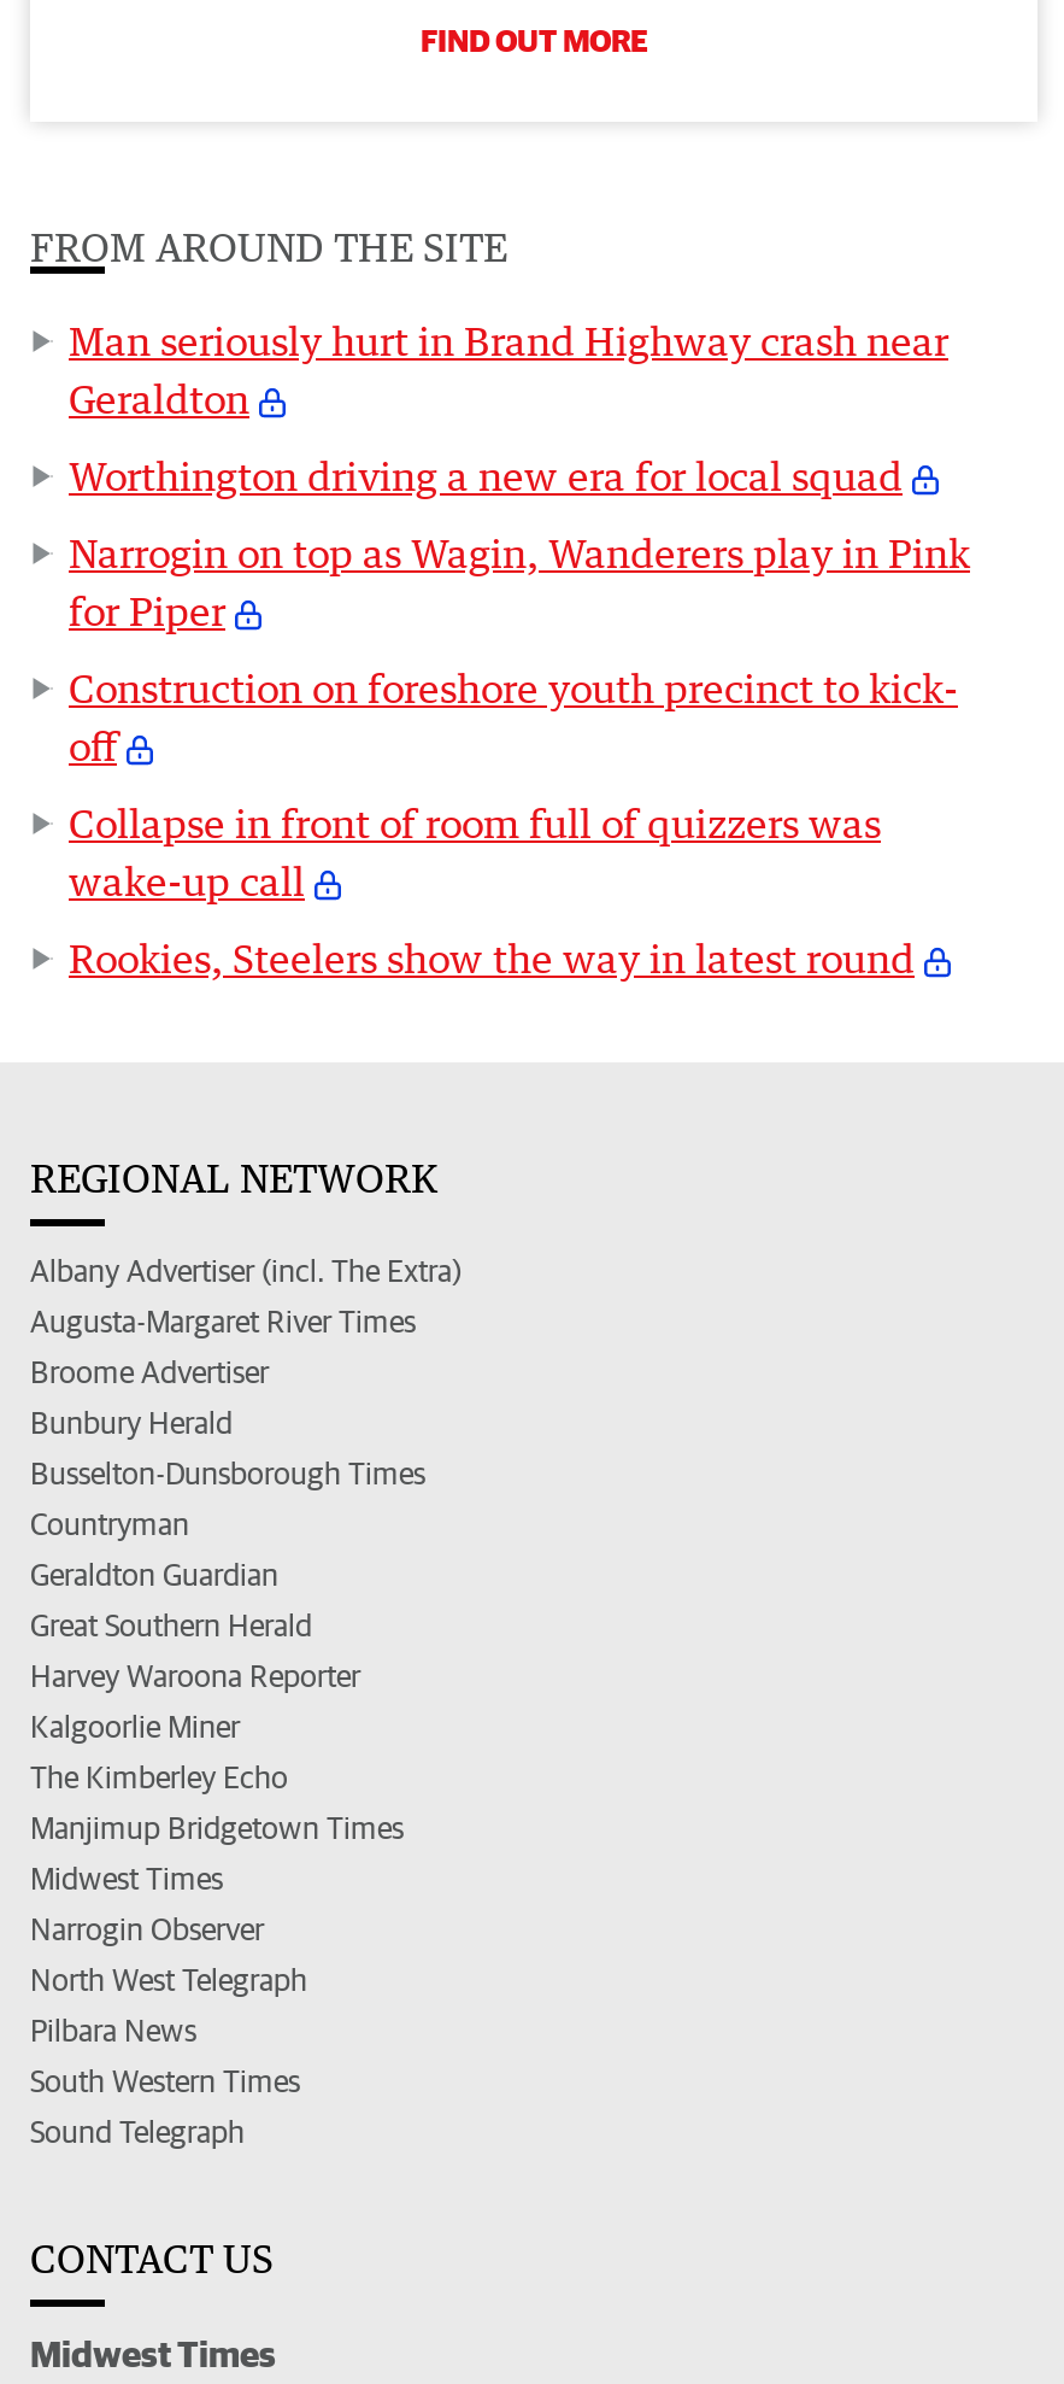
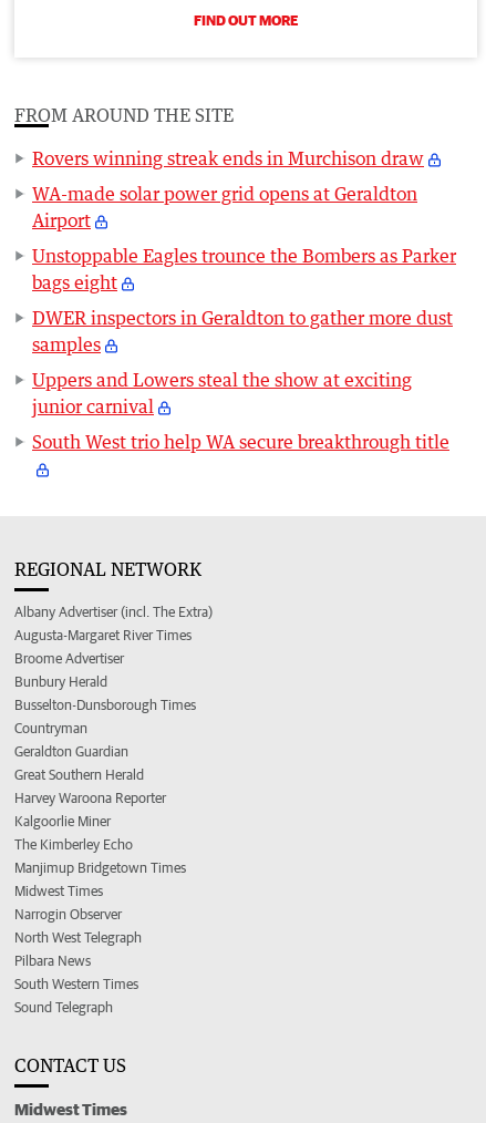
- Man seriously hurt in Brand Highway crash near
- Geraldton
+ Rovers winning streak ends in Murchison draw

- Worthington driving a new era for local squad
+ WA-made solar power grid opens at Geraldton
+ Airport

- Narrogin on top as Wagin, Wanderers play in Pink
- for Piper
+ Unstoppable Eagles trounce the Bombers as Parker
+ bags eight

- Construction on foreshore youth precinct to kick-
- off
+ DWER inspectors in Geraldton to gather more dust
+ samples

- Collapse in front of room full of quizzers was
- wake-up call
+ Uppers and Lowers steal the show at exciting
+ junior carnival

- Rookies, Steelers show the way in latest round
+ South West trio help WA secure breakthrough title
